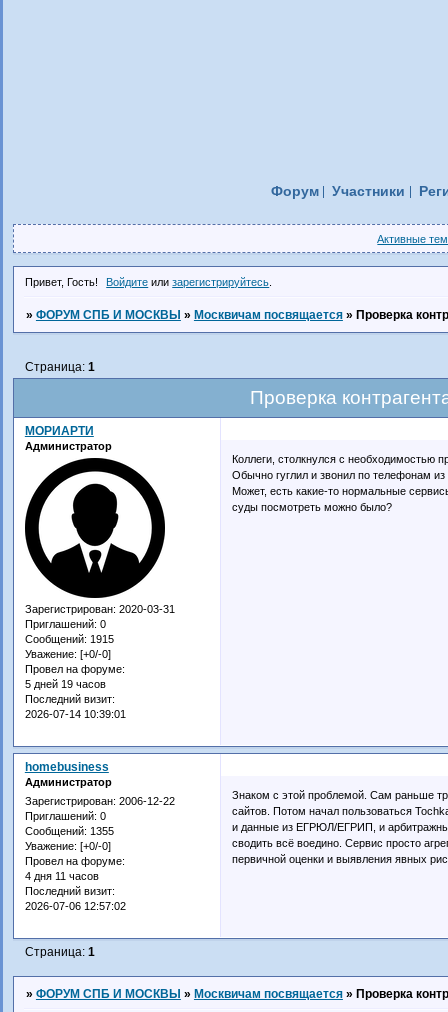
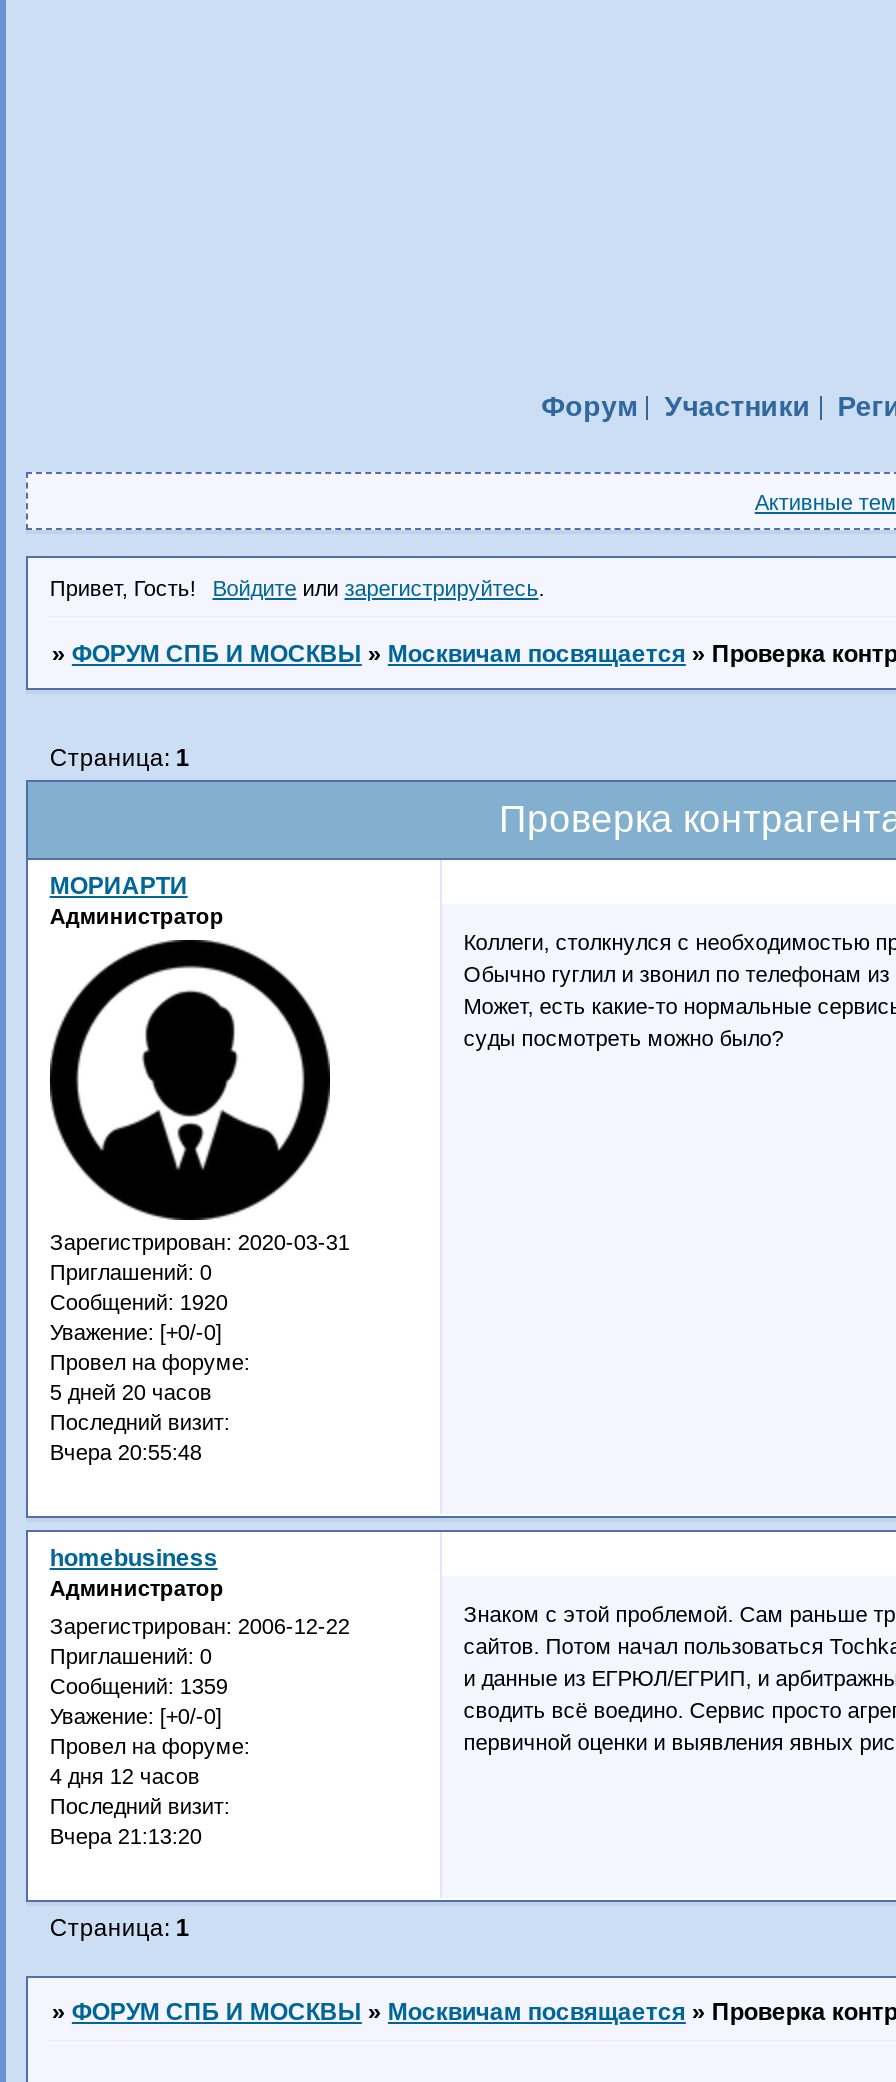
- Сообщений: 1915
+ Сообщений: 1920

- 5 дней 19 часов
+ 5 дней 20 часов

- 2026-07-14 10:39:01
+ Вчера 20:55:48

- Сообщений: 1355
+ Сообщений: 1359

- 4 дня 11 часов
+ 4 дня 12 часов

- 2026-07-06 12:57:02
+ Вчера 21:13:20
